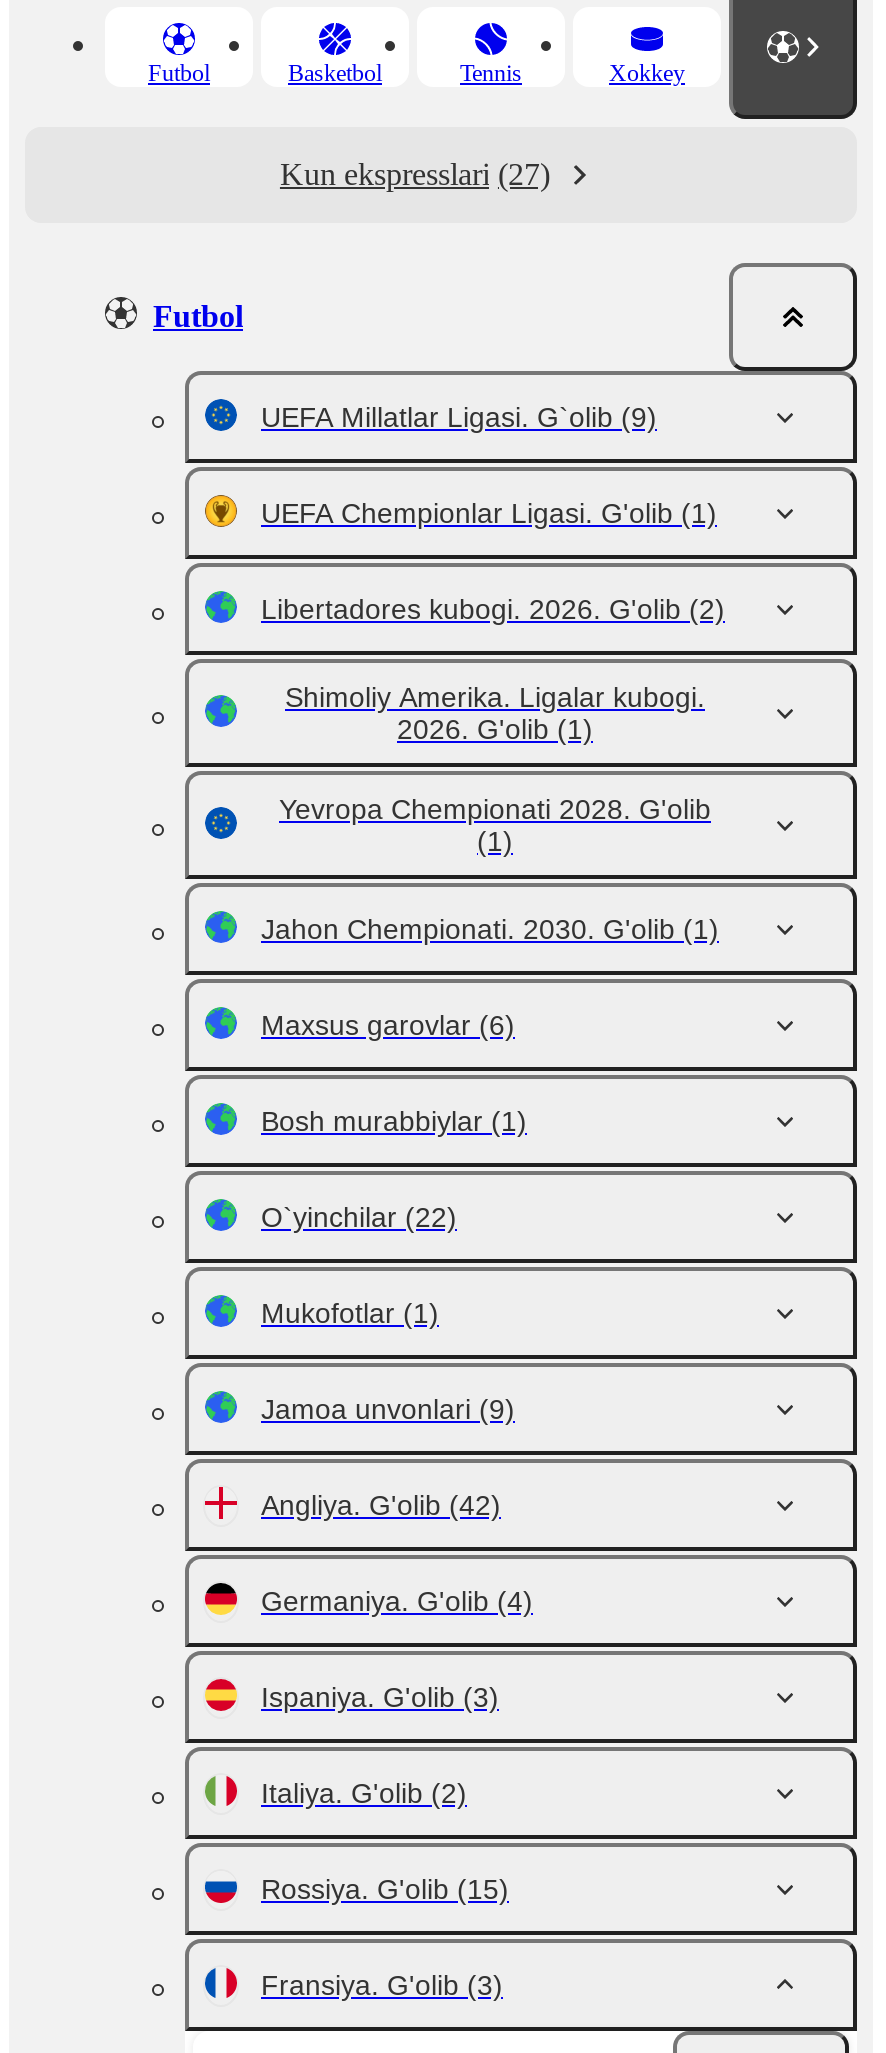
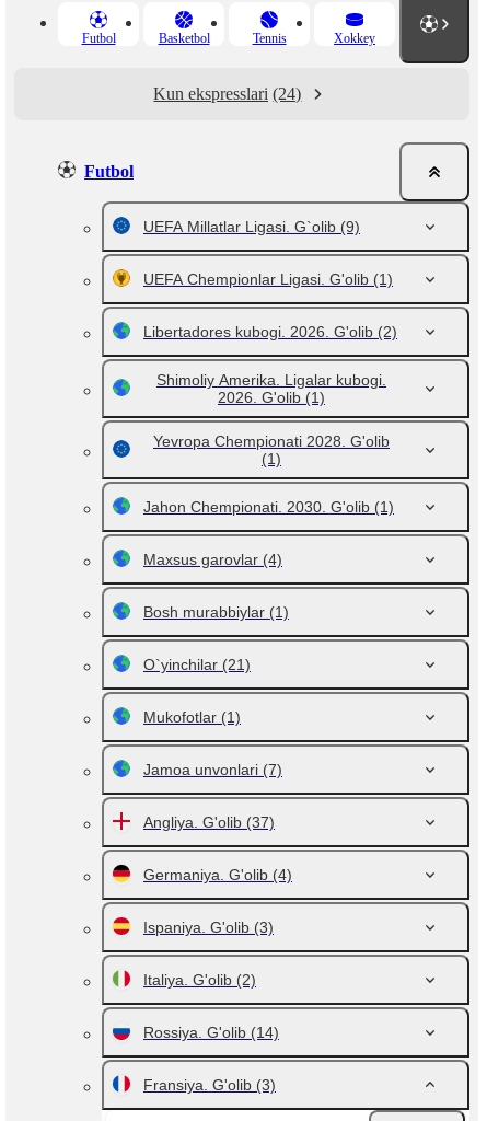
- Kun ekspresslari (27)
+ Kun ekspresslari (24)

- Maxsus garovlar (6)
+ Maxsus garovlar (4)

- O`yinchilar (22)
+ O`yinchilar (21)

- Jamoa unvonlari (9)
+ Jamoa unvonlari (7)

- Angliya. G'olib (42)
+ Angliya. G'olib (37)

- Rossiya. G'olib (15)
+ Rossiya. G'olib (14)
